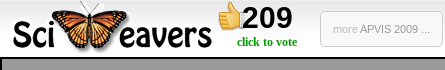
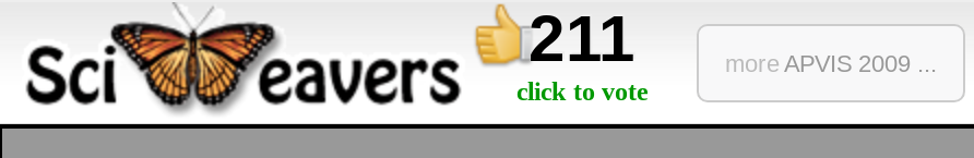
- 209
+ 211
